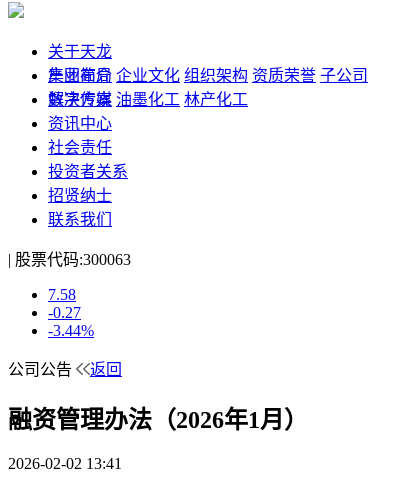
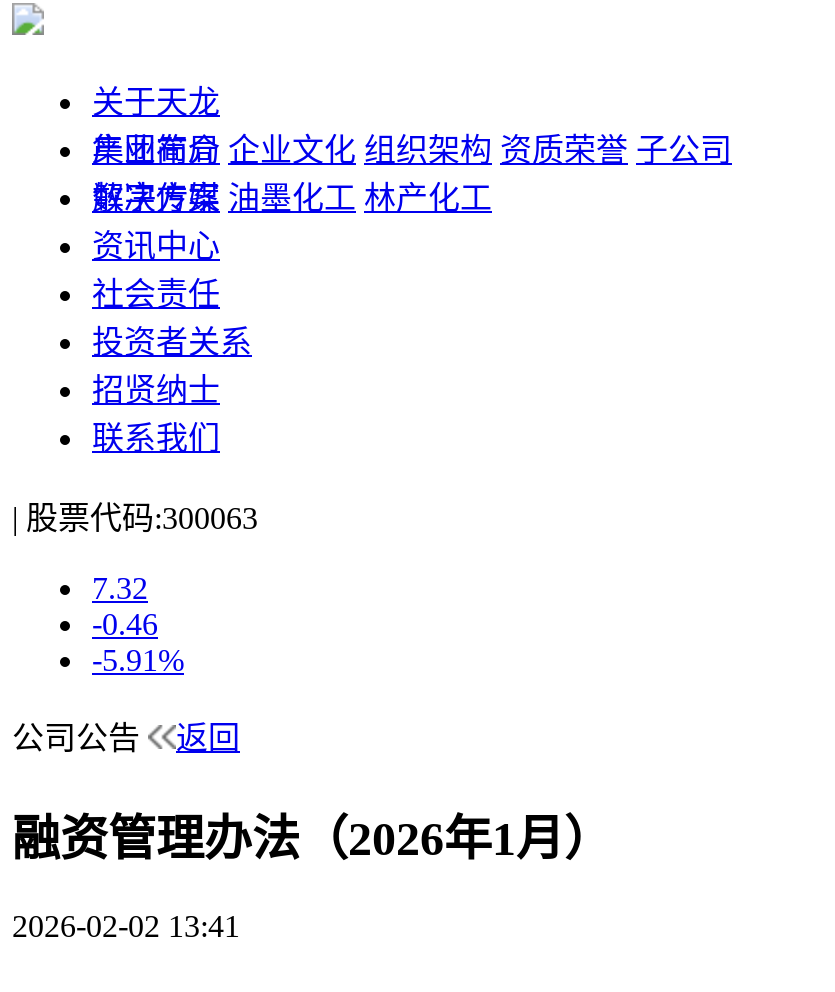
- 7.58
+ 7.32

- -0.27
+ -0.46

- -3.44%
+ -5.91%
